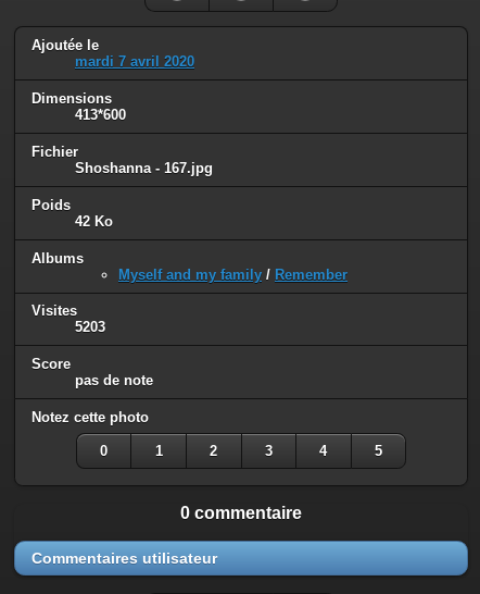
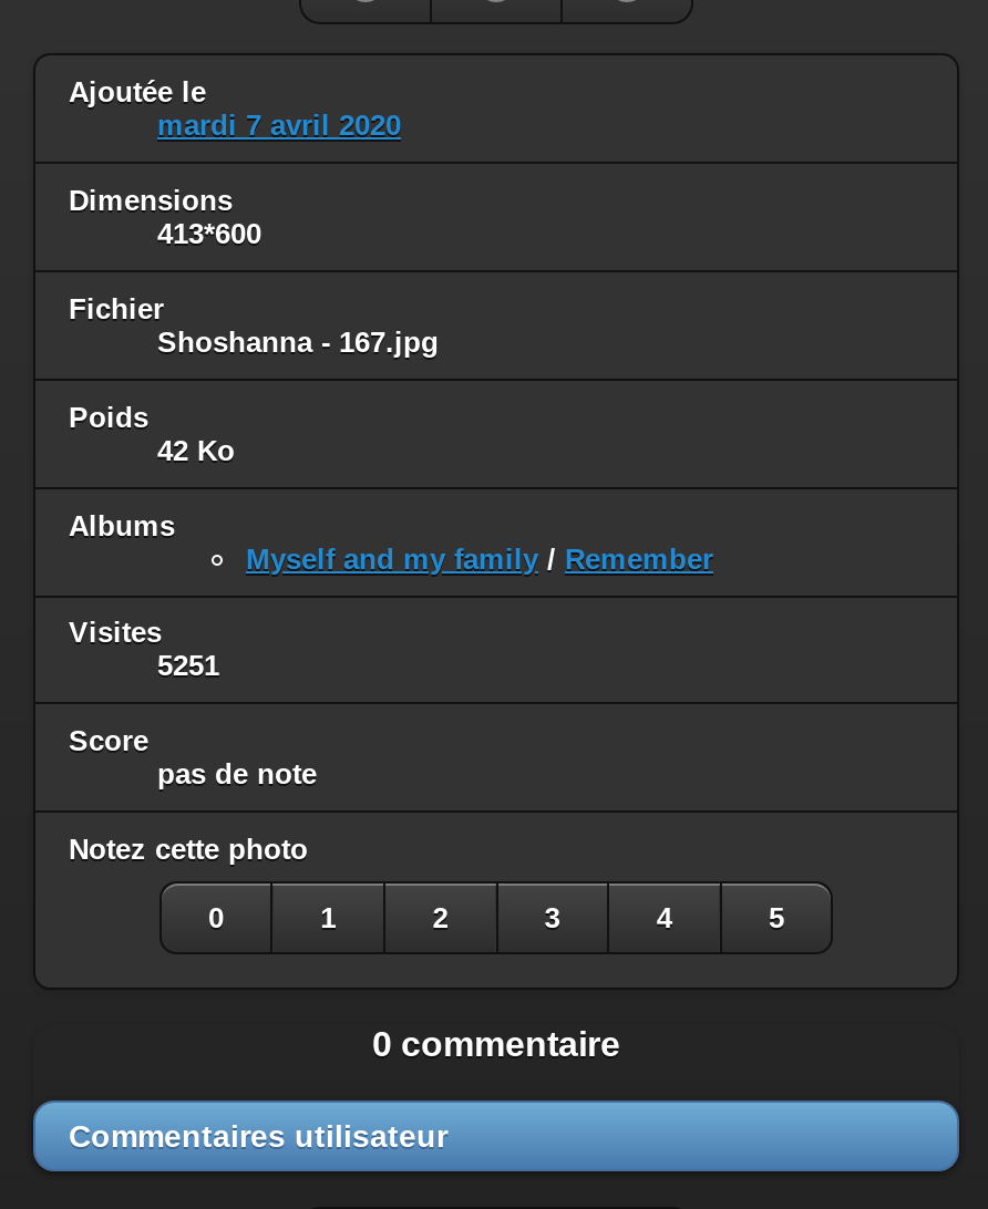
- 5203
+ 5251
